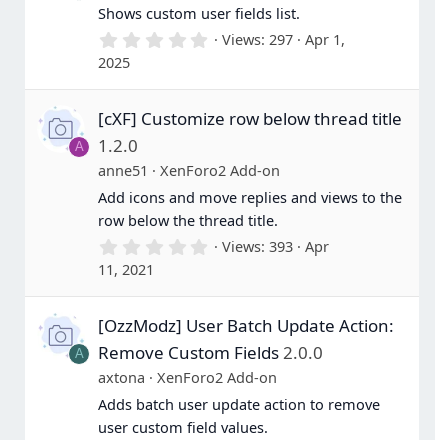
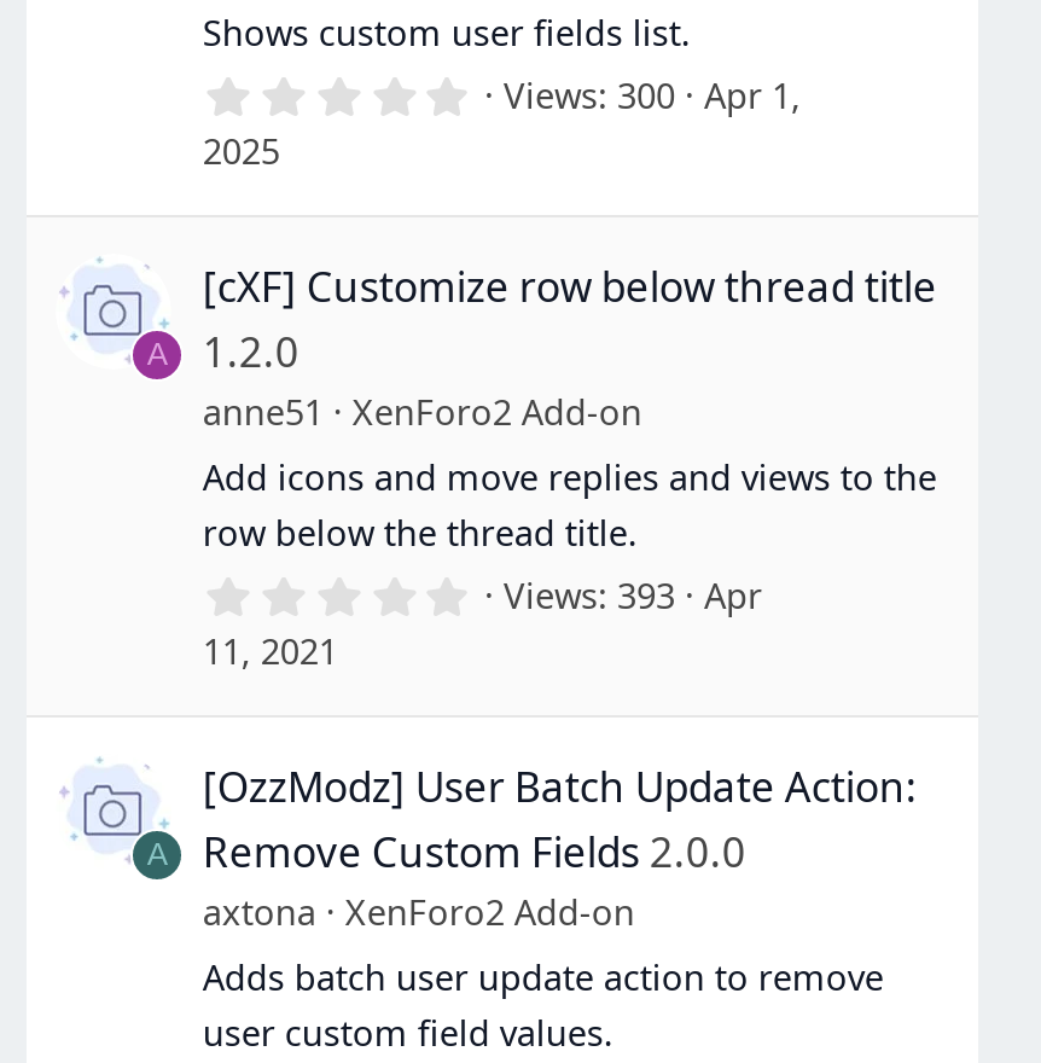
- Views 297 Apr 1,
+ Views 300 Apr 1,
